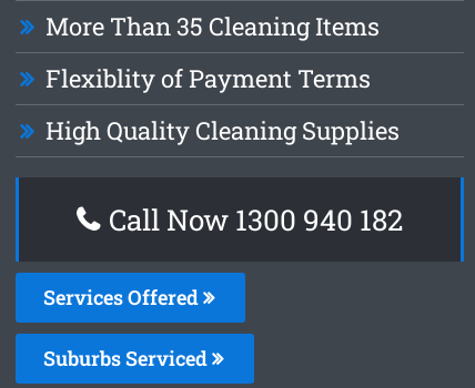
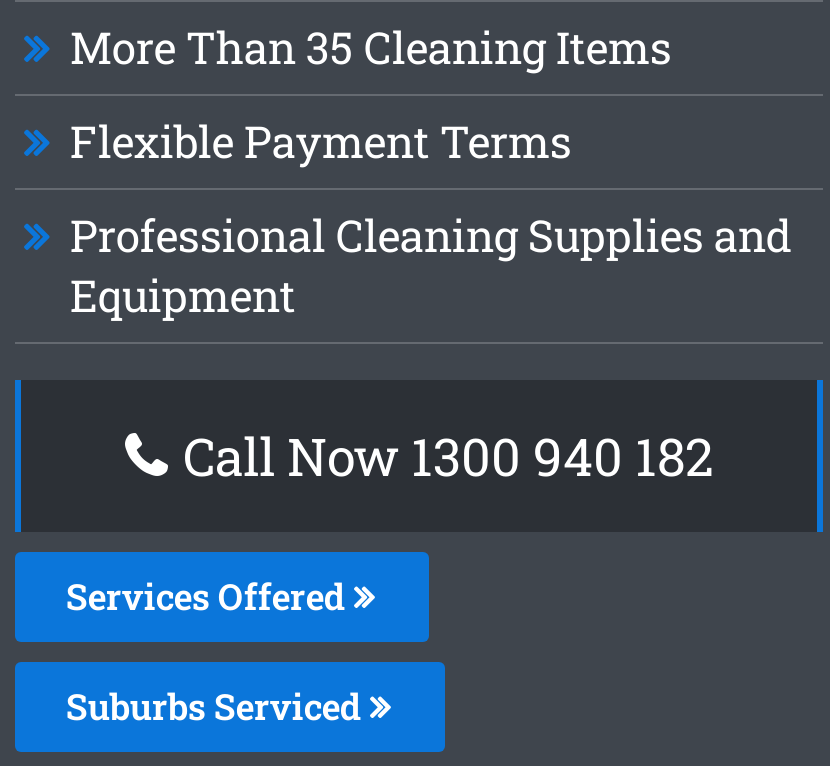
- Flexiblity of Payment Terms
+ Flexible Payment Terms

- High Quality Cleaning Supplies
+ Professional Cleaning Supplies and
+ Equipment
